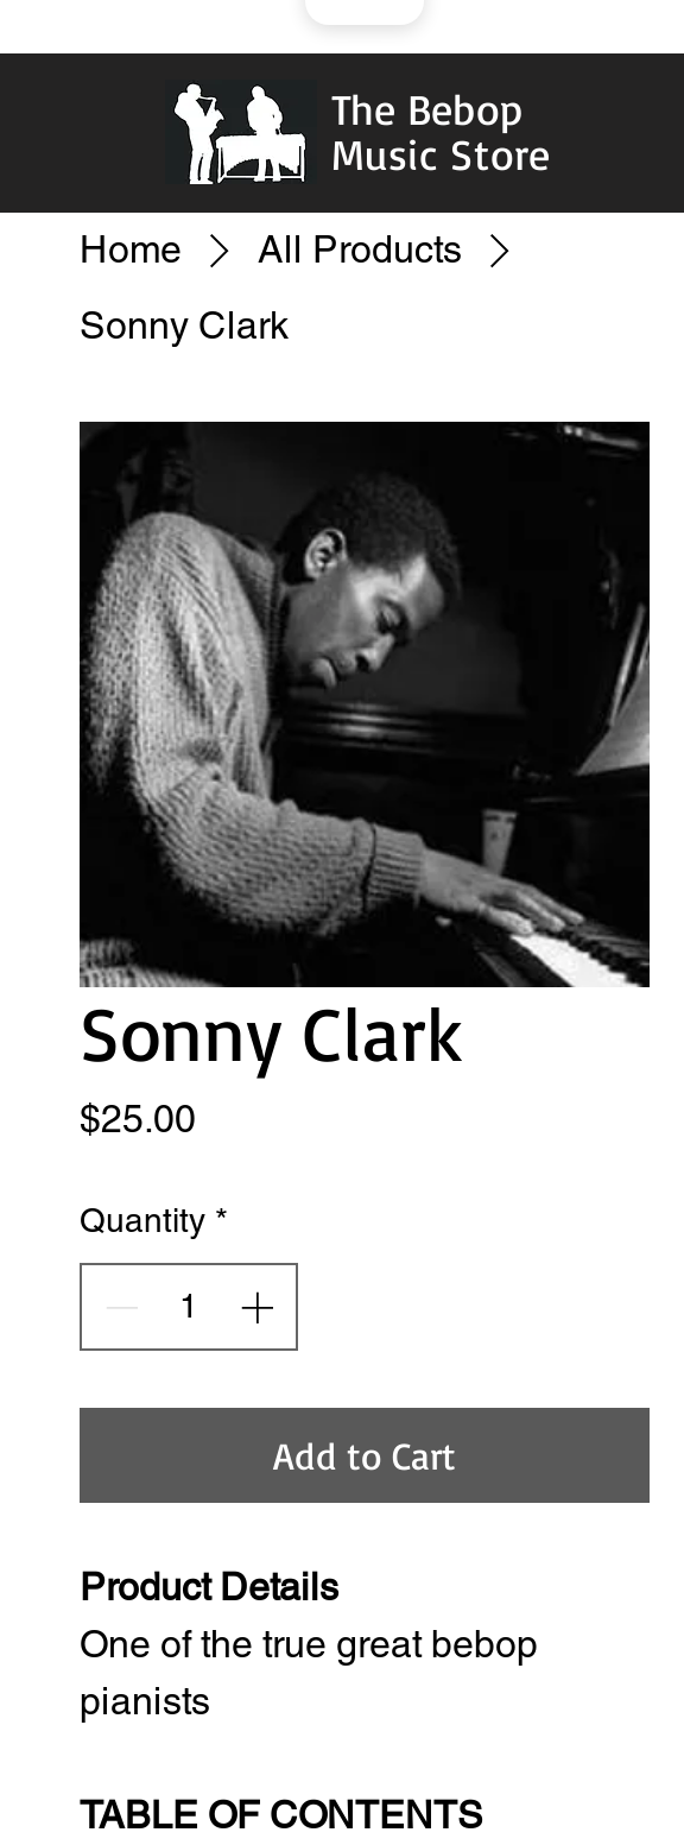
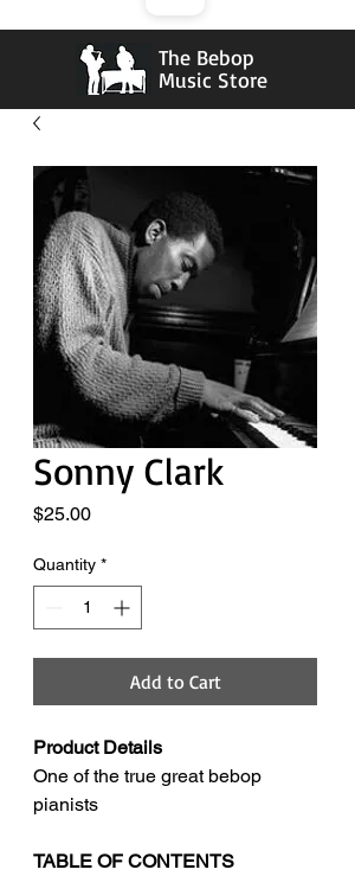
- Home
- All Products
- Sonny Clark
